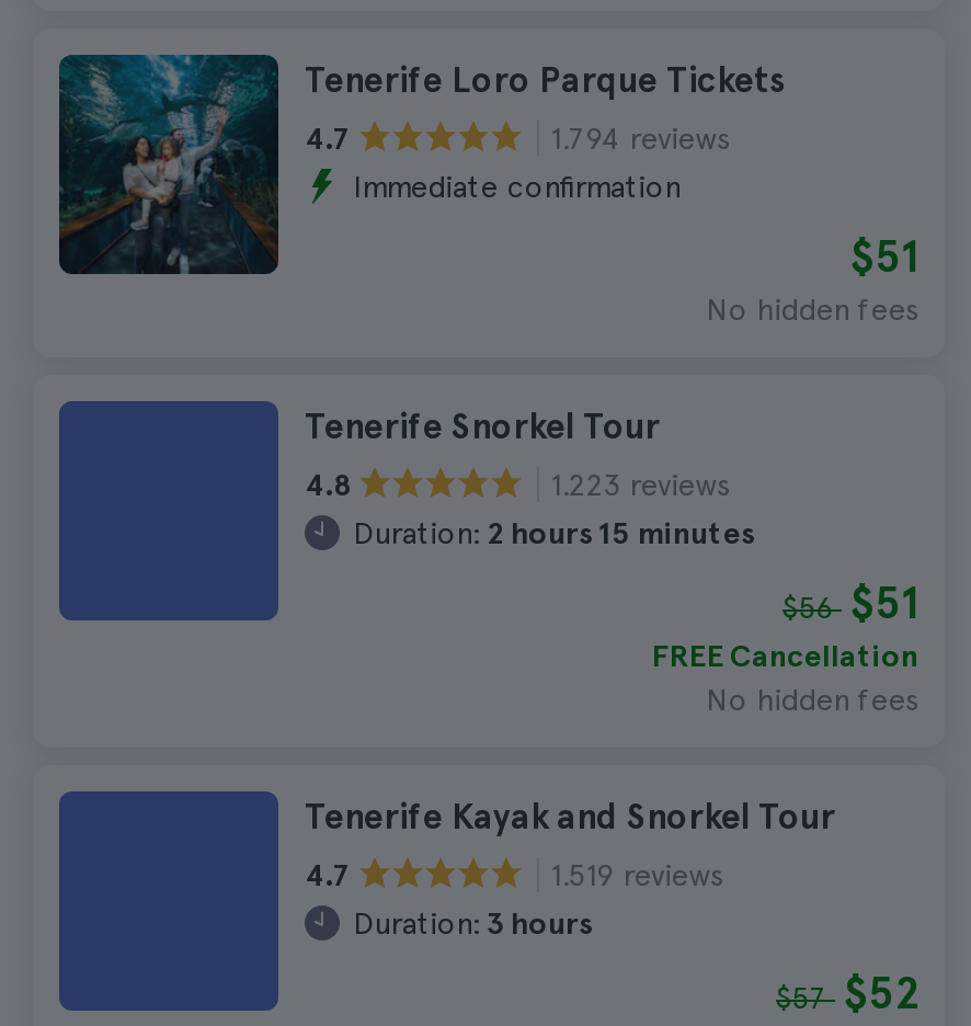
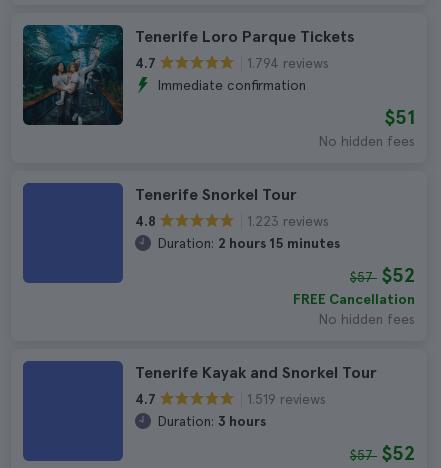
- $56 $51
+ $57 $52
